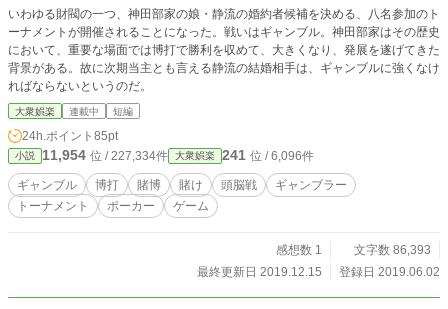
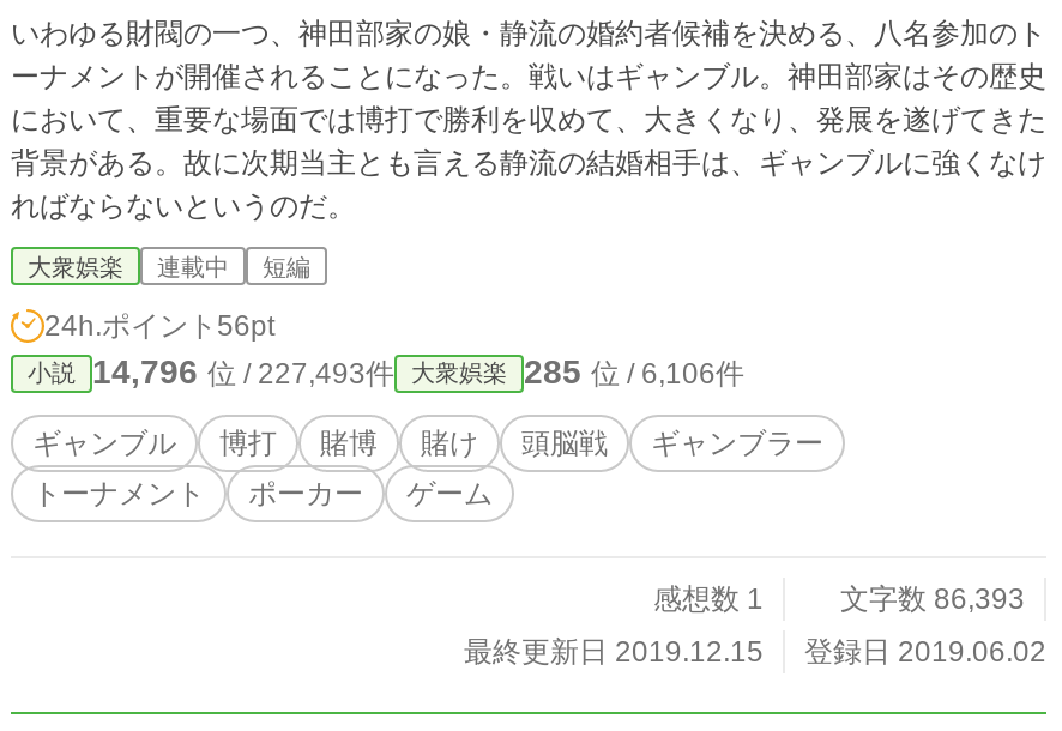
- 24h.ポイント85pt
+ 24h.ポイント56pt

- 11,954位 / 227,334件
+ 14,796位 / 227,493件

- 241位 / 6,096件
+ 285位 / 6,106件
